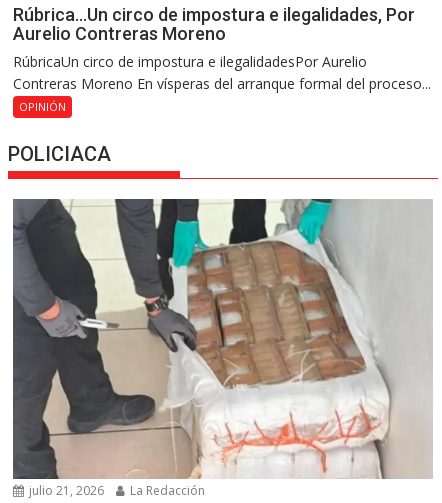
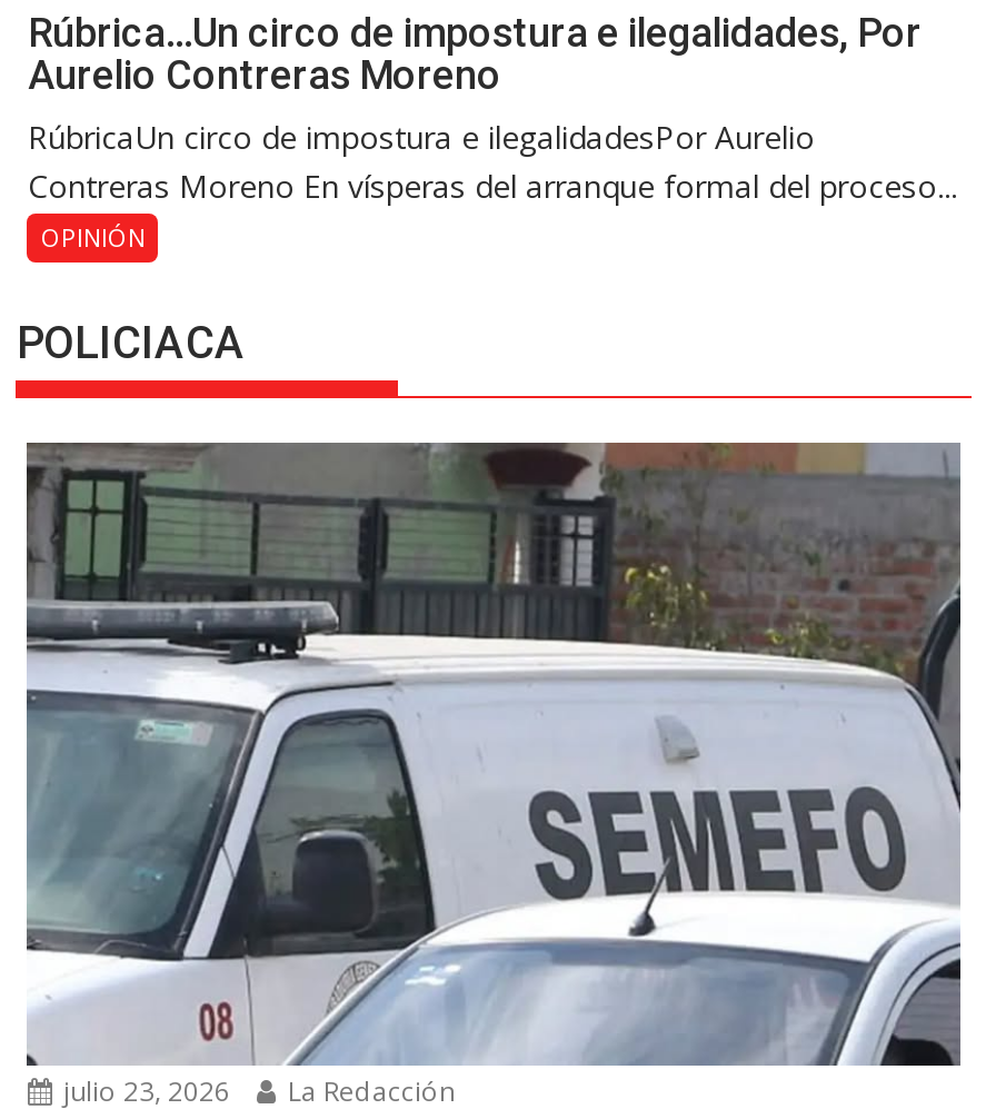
- [image]
- julio 21, 2026 La Redacción
+ [image]
+ julio 23, 2026 La Redacción
